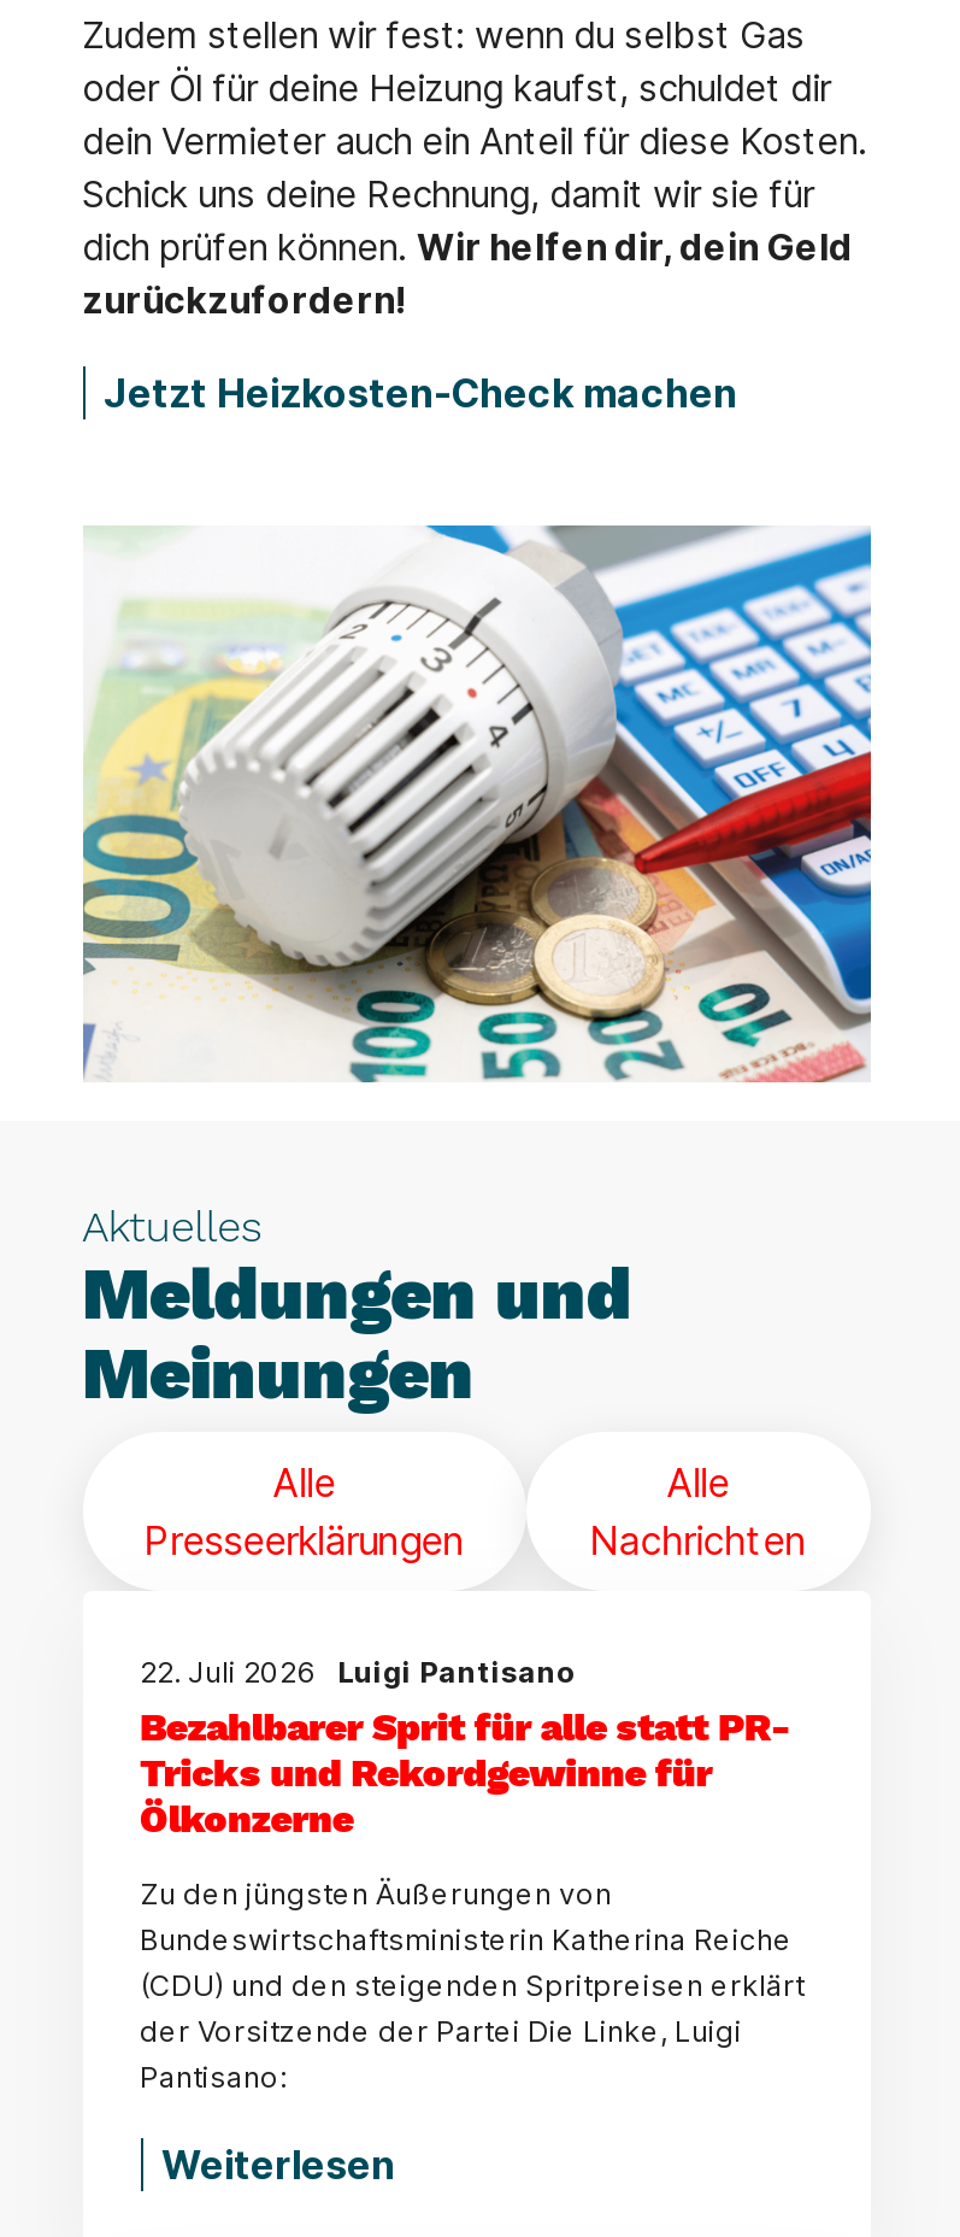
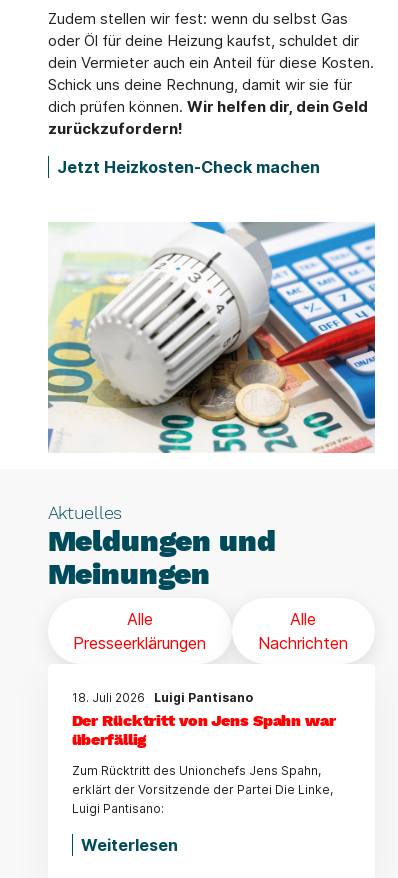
- 22. Juli 2026 Luigi Pantisano
- Bezahlbarer Sprit für alle statt PR-
- Tricks und Rekordgewinne für
- Ölkonzerne
+ 18. Juli 2026 Luigi Pantisano
+ Der Rücktritt von Jens Spahn war
+ überfällig

- Zu den jüngsten Äußerungen von
- Bundeswirtschaftsministerin Katherina Reiche
- (CDU) und den steigenden Spritpreisen erklärt
- der Vorsitzende der Partei Die Linke, Luigi
- Pantisano:
+ Zum Rücktritt des Unionchefs Jens Spahn,
+ erklärt der Vorsitzende der Partei Die Linke,
+ Luigi Pantisano:
